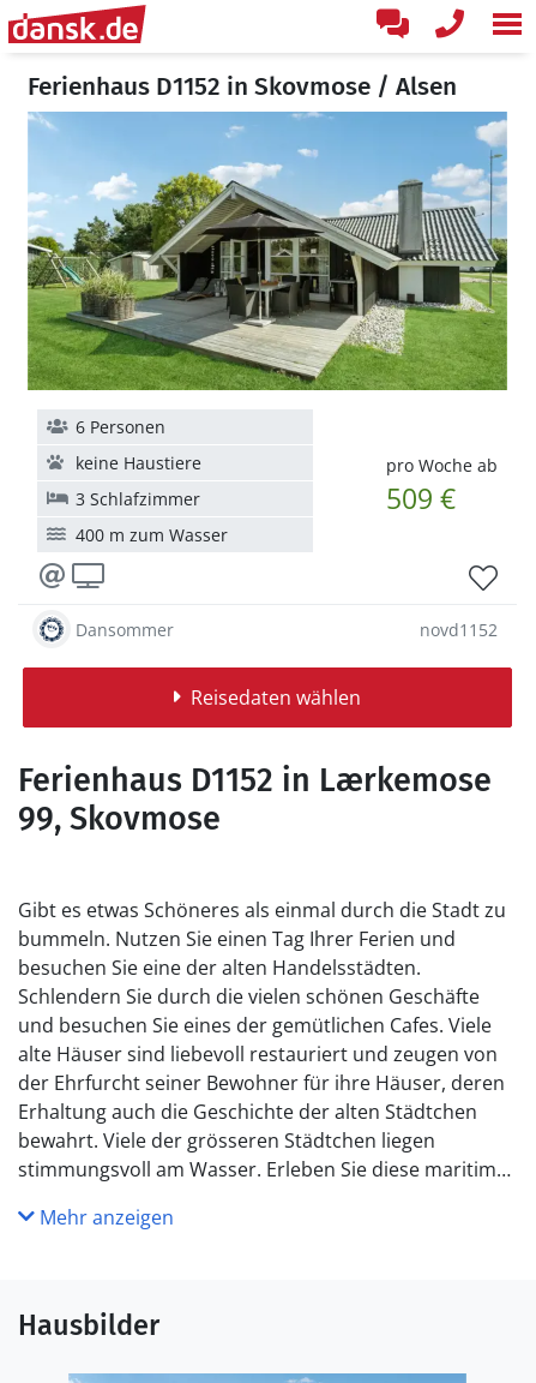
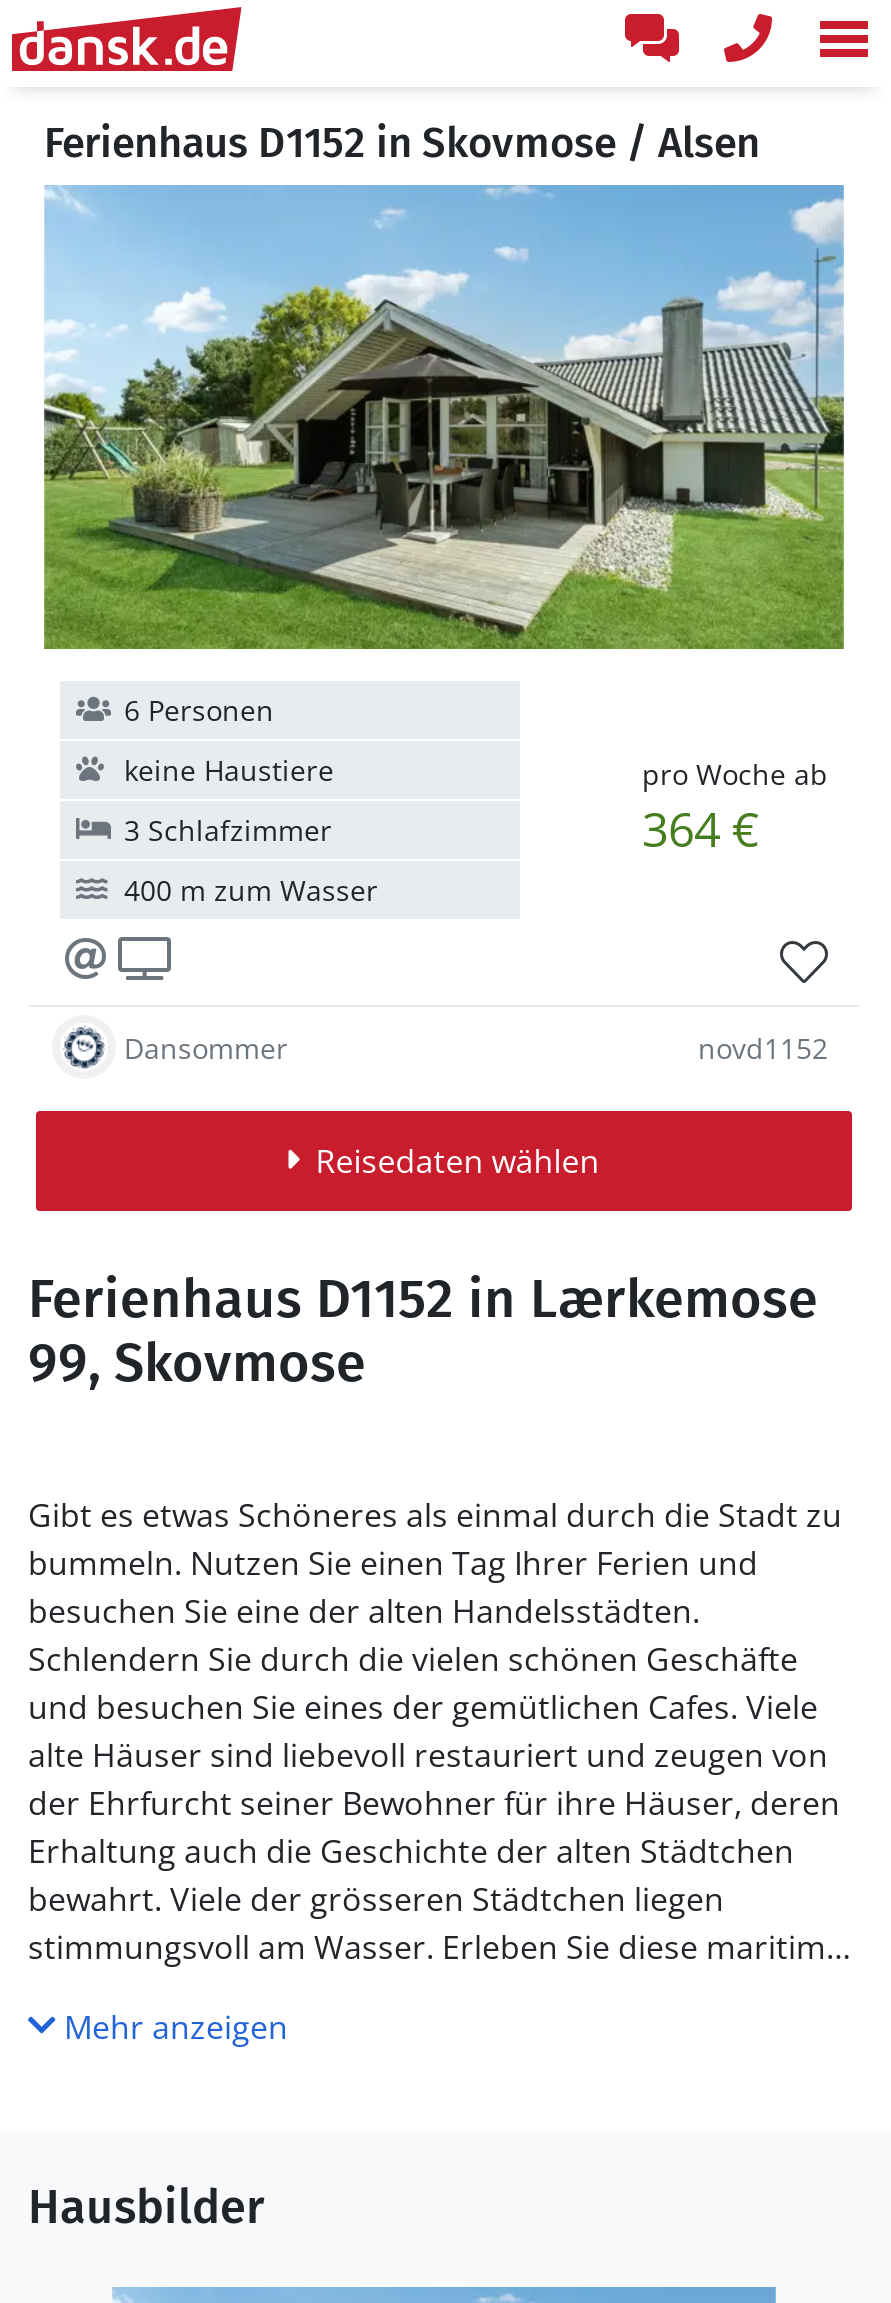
- 509 €
+ 364 €
